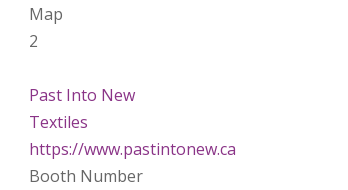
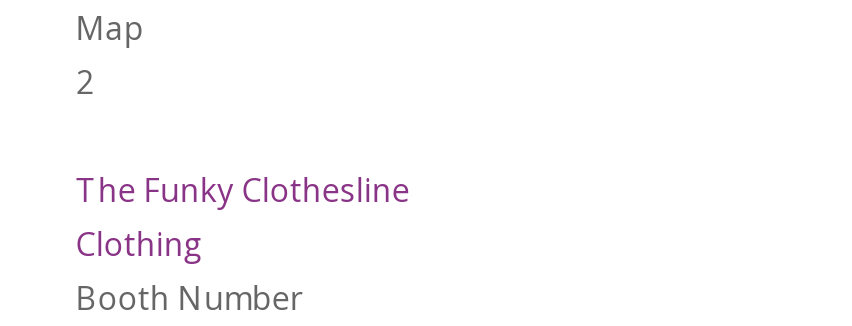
- Past Into New
- Textiles
- https://www.pastintonew.ca
+ The Funky Clothesline
+ Clothing
